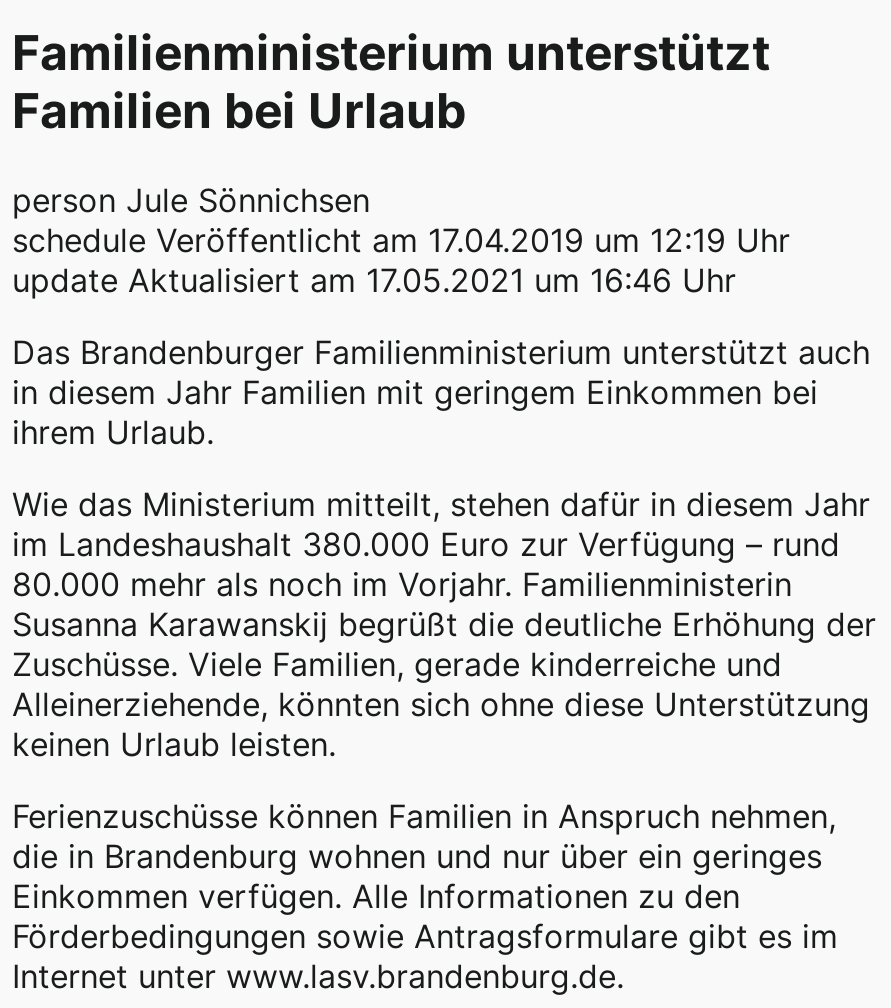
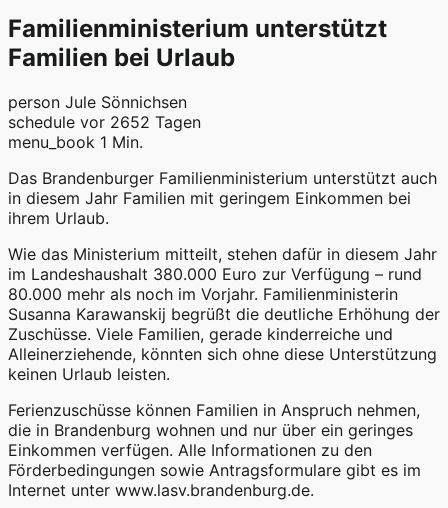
- schedule Veröffentlicht am 17.04.2019 um 12:19 Uhr
- update Aktualisiert am 17.05.2021 um 16:46 Uhr
+ schedule vor 2652 Tagen
+ menu_book 1 Min.
